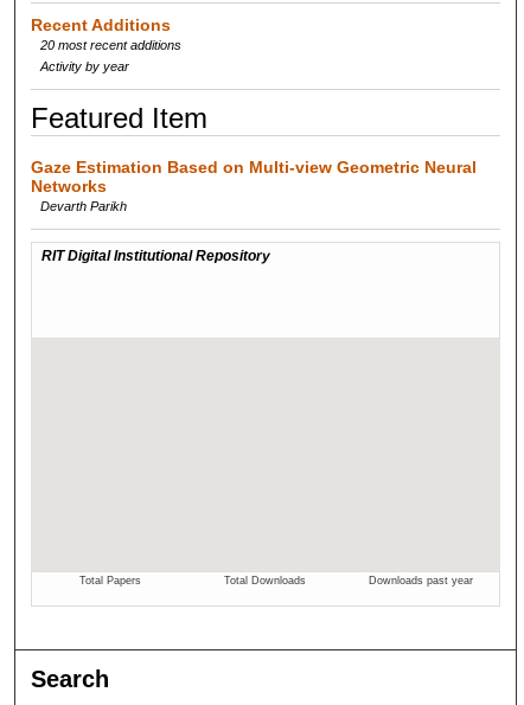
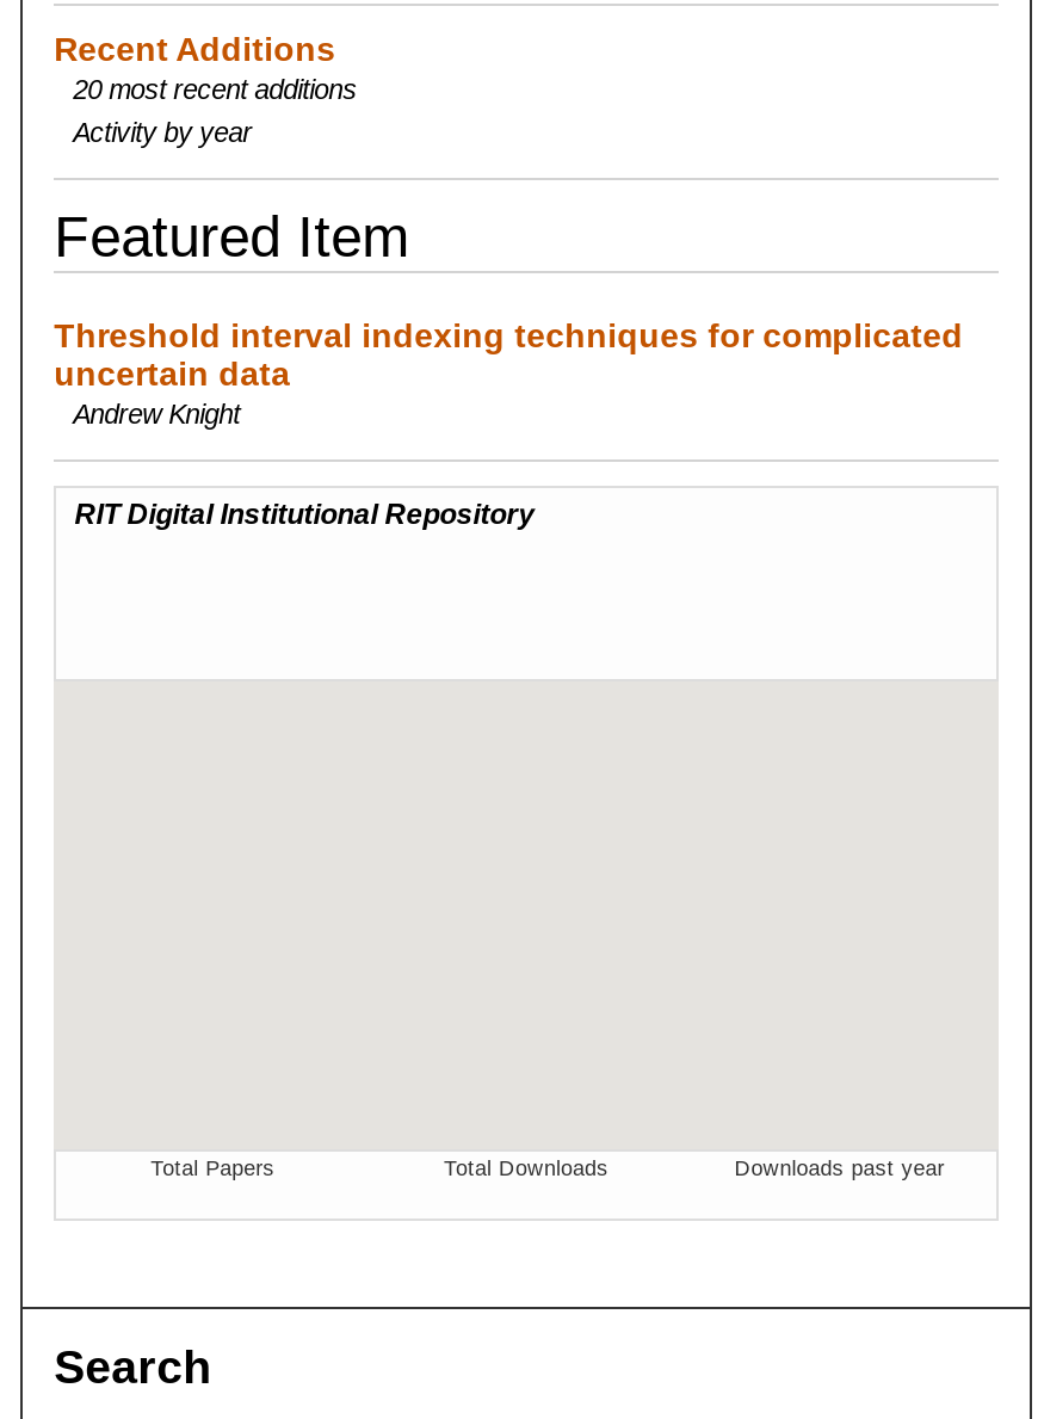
- Gaze Estimation Based on Multi-view Geometric Neural
- Networks
- Devarth Parikh
+ Threshold interval indexing techniques for complicated
+ uncertain data
+ Andrew Knight
